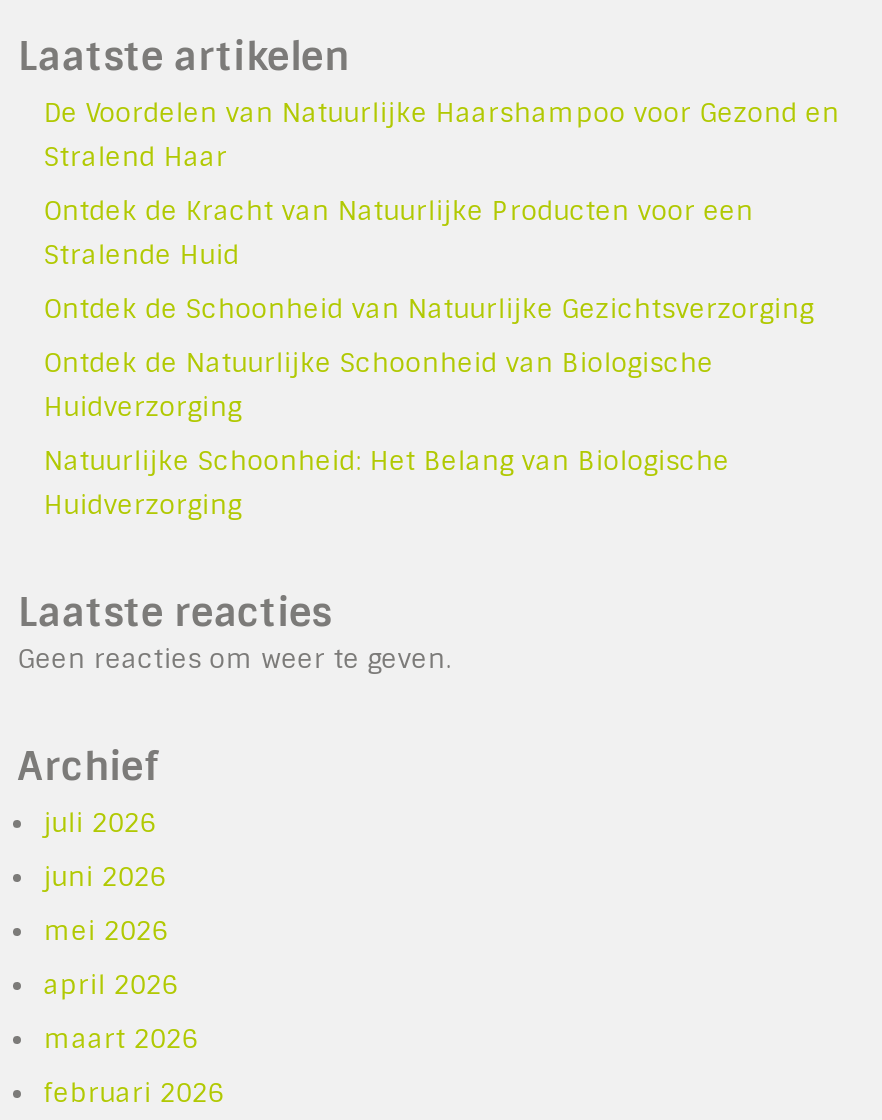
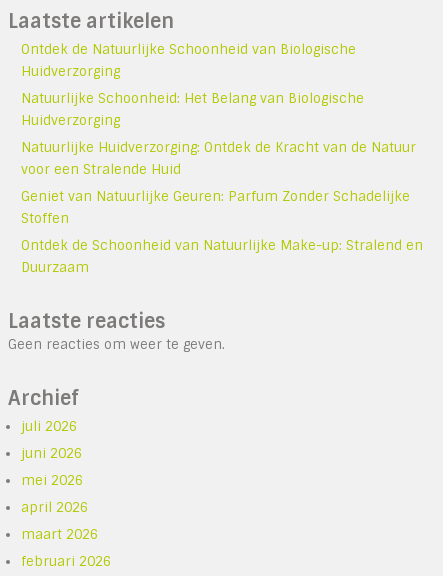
- De Voordelen van Natuurlijke Haarshampoo voor Gezond en
- Stralend Haar
- Ontdek de Kracht van Natuurlijke Producten voor een
- Stralende Huid
- Ontdek de Schoonheid van Natuurlijke Gezichtsverzorging

moved up: Ontdek de Natuurlijke Schoonheid van Biologische | Huidverzorging | Natuurlijke Schoonheid: Het Belang van Biologische | Huidverzorging

+ Natuurlijke Huidverzorging: Ontdek de Kracht van de Natuur
+ voor een Stralende Huid
+ Geniet van Natuurlijke Geuren: Parfum Zonder Schadelijke
+ Stoffen
+ Ontdek de Schoonheid van Natuurlijke Make-up: Stralend en
+ Duurzaam
